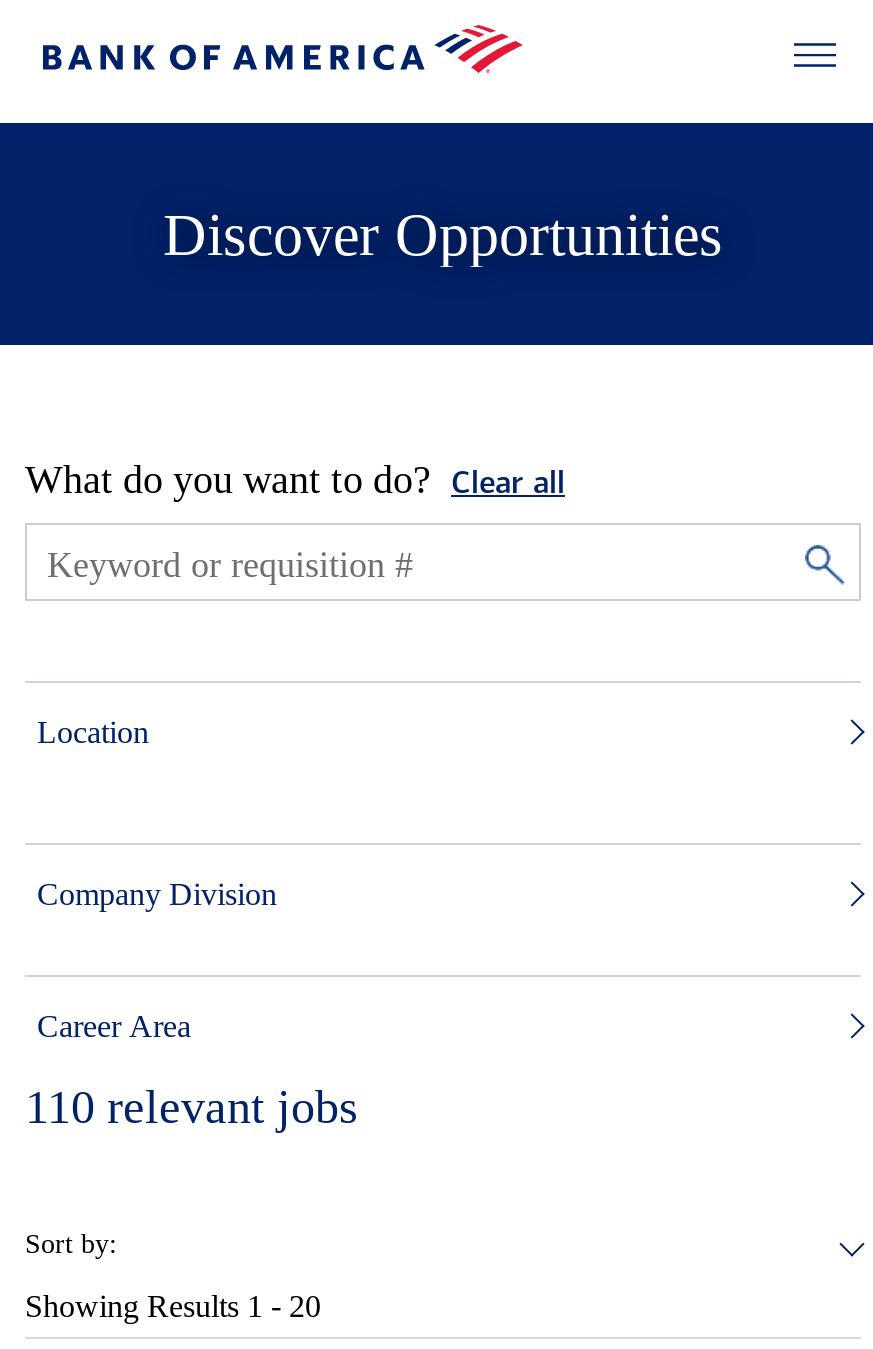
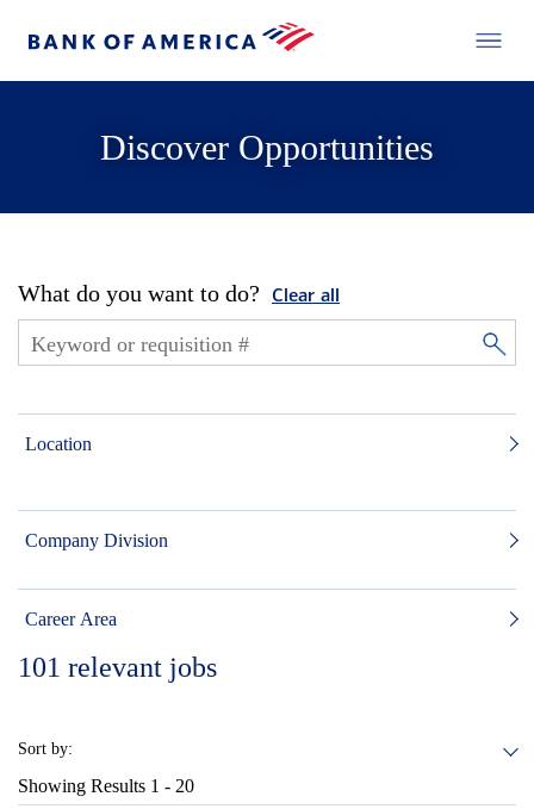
- 110 relevant jobs
+ 101 relevant jobs
